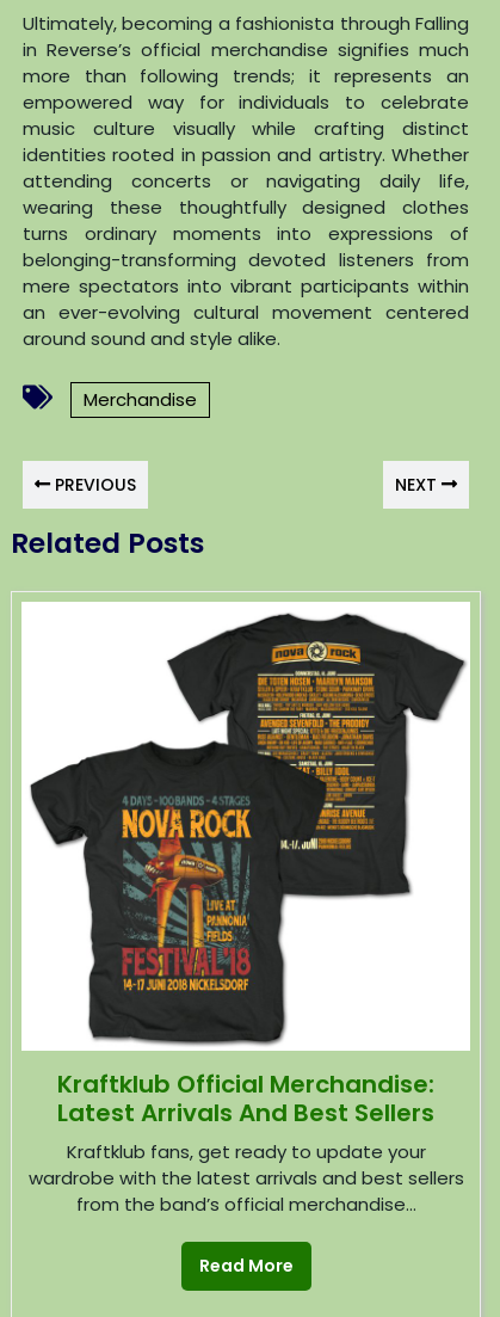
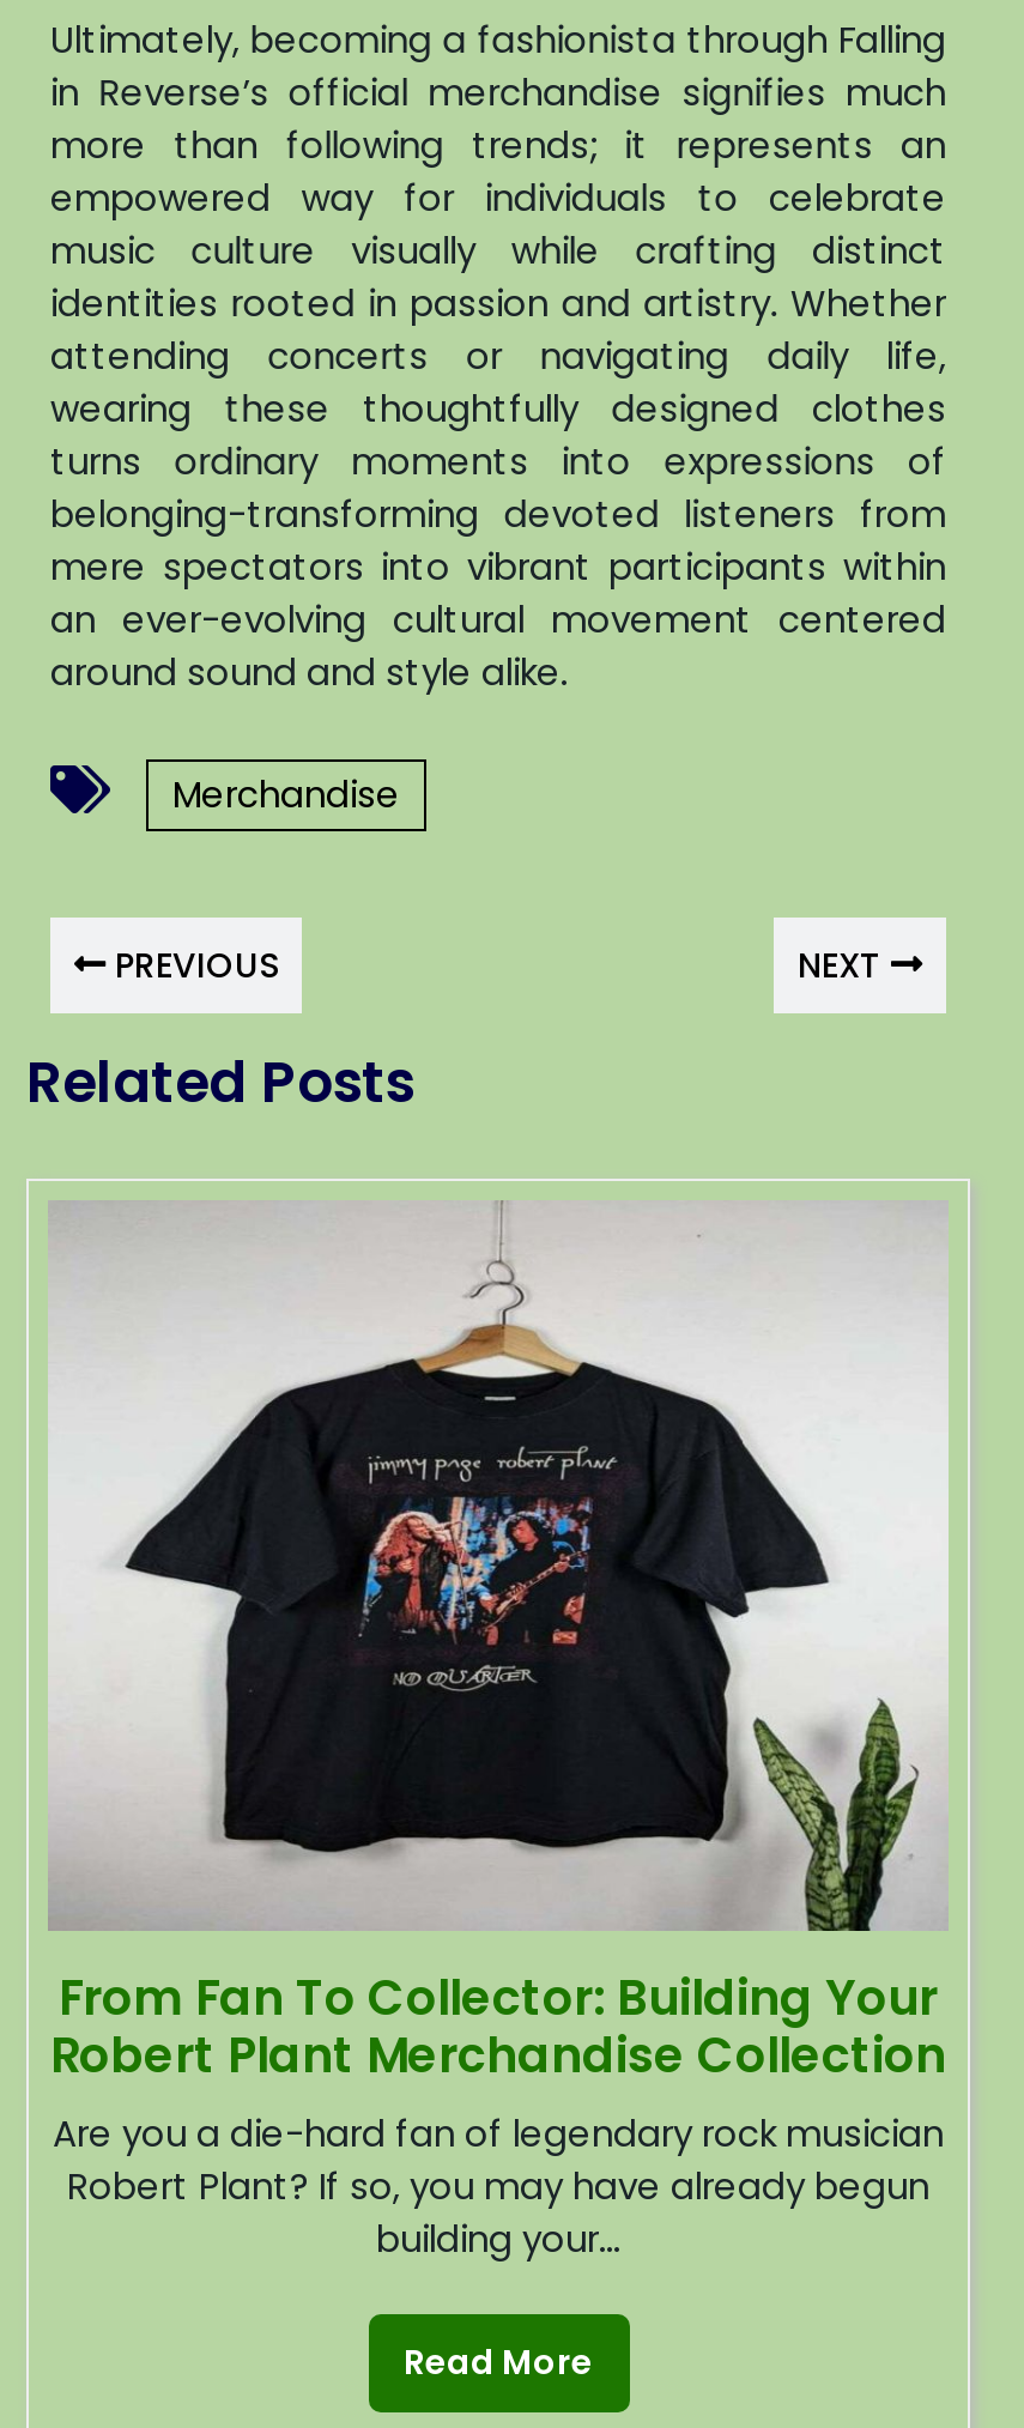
- [image]
+ [image]

- Kraftklub Official Merchandise:
- Latest Arrivals And Best Sellers
- Kraftklub fans, get ready to update your
- wardrobe with the latest arrivals and best sellers
- from the band’s official merchandise...
+ From Fan To Collector: Building Your
+ Robert Plant Merchandise Collection
+ Are you a die-hard fan of legendary rock musician
+ Robert Plant? If so, you may have already begun
+ building your...
